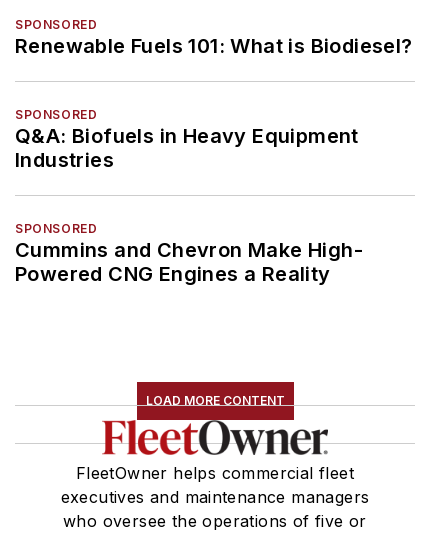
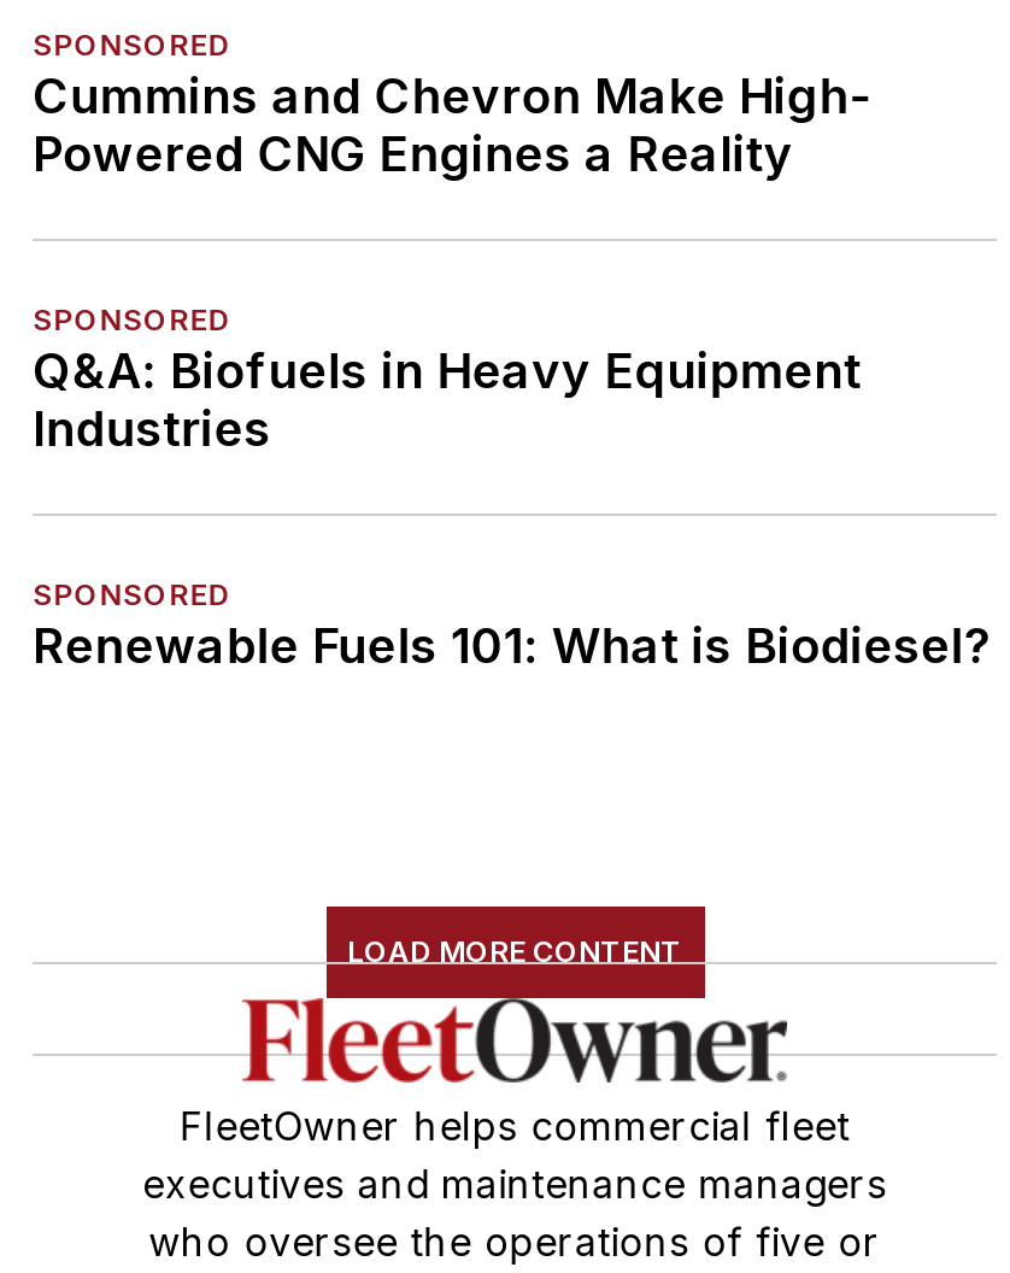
moved down: Renewable Fuels 101: What is Biodiesel?

moved down: SPONSORED | Q&A: Biofuels in Heavy Equipment | Industries | SPONSORED

moved up: Cummins and Chevron Make High- | Powered CNG Engines a Reality
